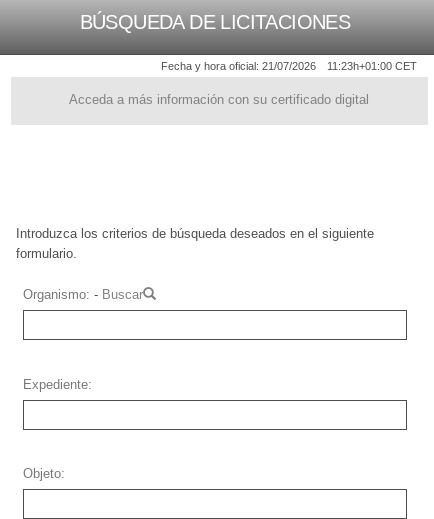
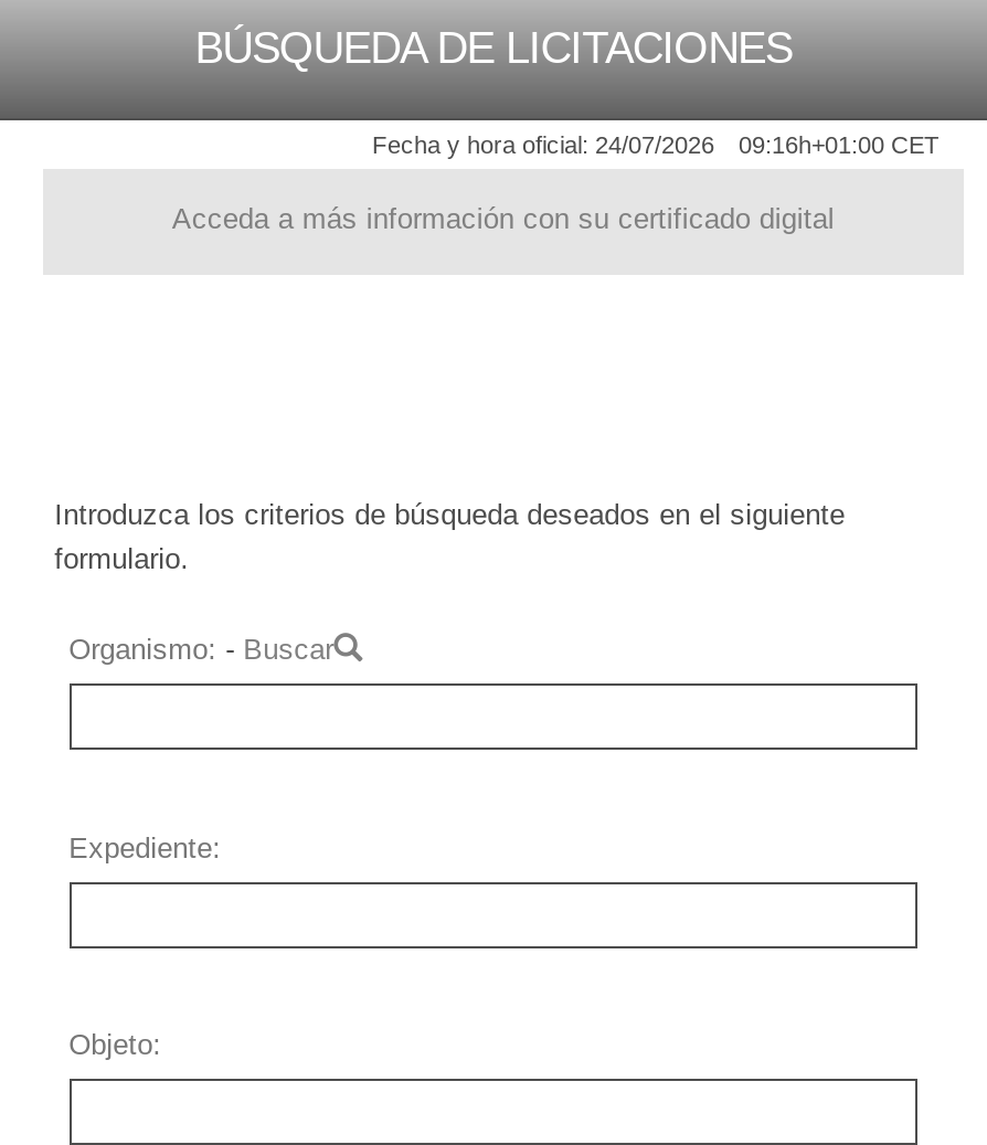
- Fecha y hora oficial: 21/07/2026
+ Fecha y hora oficial: 24/07/2026

- 11:23h+01:00 CET
+ 09:16h+01:00 CET
